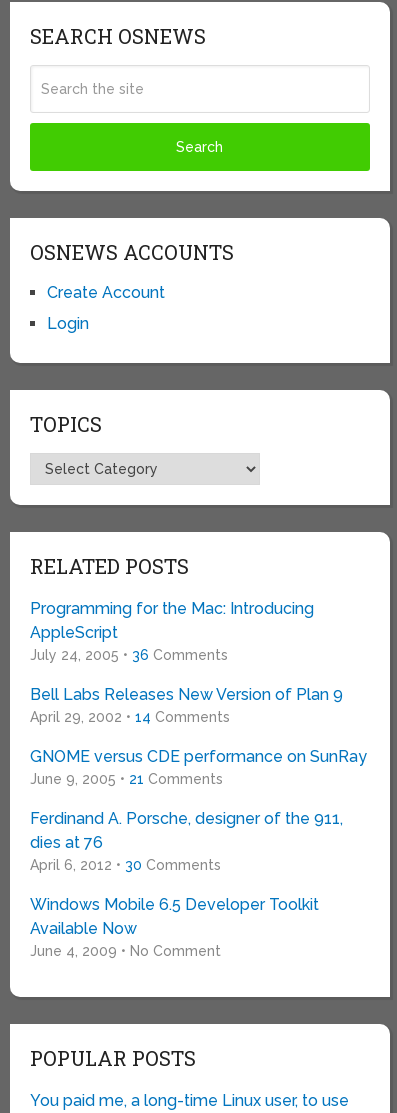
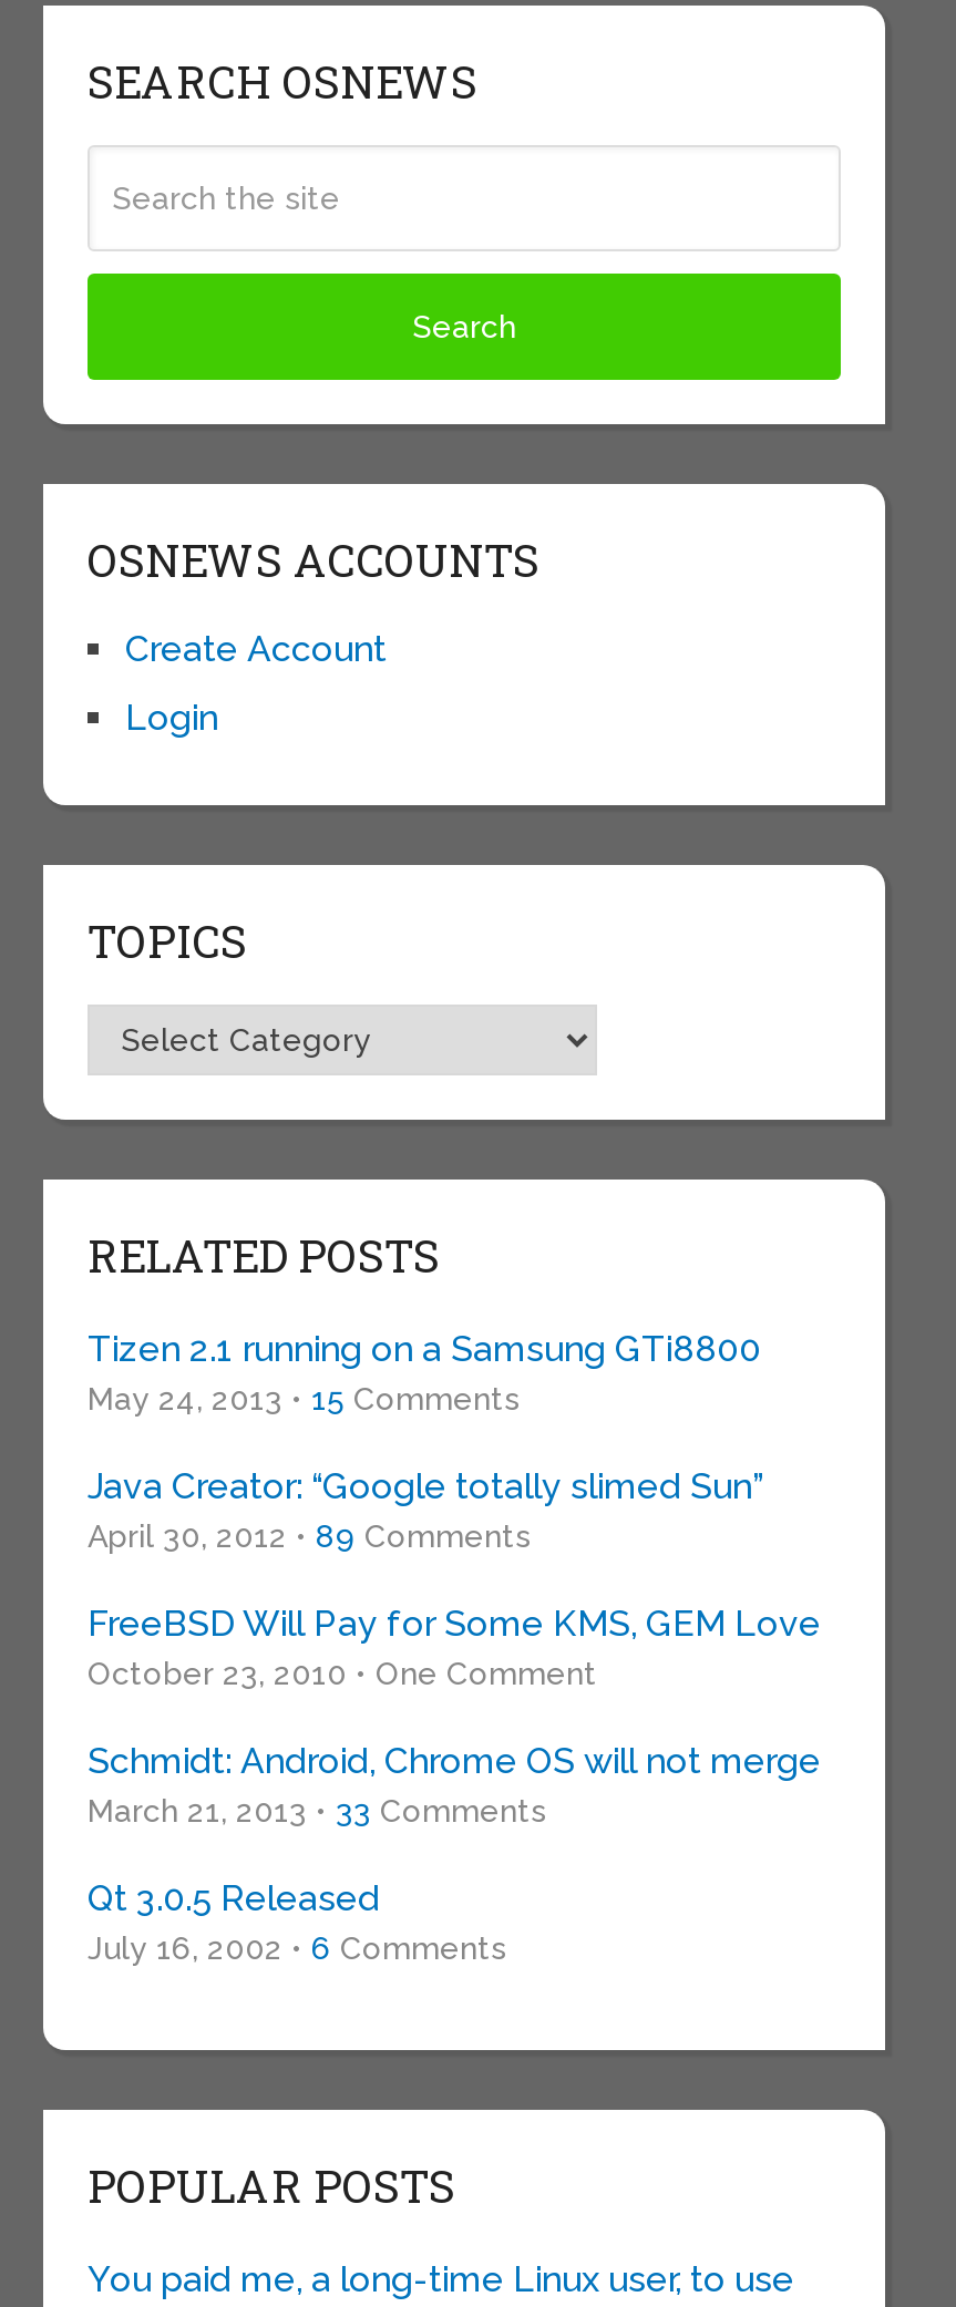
- Programming for the Mac: Introducing
- AppleScript
- July 24, 2005 • 36 Comments
+ Tizen 2.1 running on a Samsung GTi8800
+ May 24, 2013 • 15 Comments

- Bell Labs Releases New Version of Plan 9
- April 29, 2002 • 14 Comments
+ Java Creator: “Google totally slimed Sun”
+ April 30, 2012 • 89 Comments

- GNOME versus CDE performance on SunRay
- June 9, 2005 • 21 Comments
+ FreeBSD Will Pay for Some KMS, GEM Love
+ October 23, 2010 • One Comment

- Ferdinand A. Porsche, designer of the 911,
- dies at 76
- April 6, 2012 • 30 Comments
+ Schmidt: Android, Chrome OS will not merge
+ March 21, 2013 • 33 Comments

- Windows Mobile 6.5 Developer Toolkit
- Available Now
- June 4, 2009 • No Comment
+ Qt 3.0.5 Released
+ July 16, 2002 • 6 Comments
